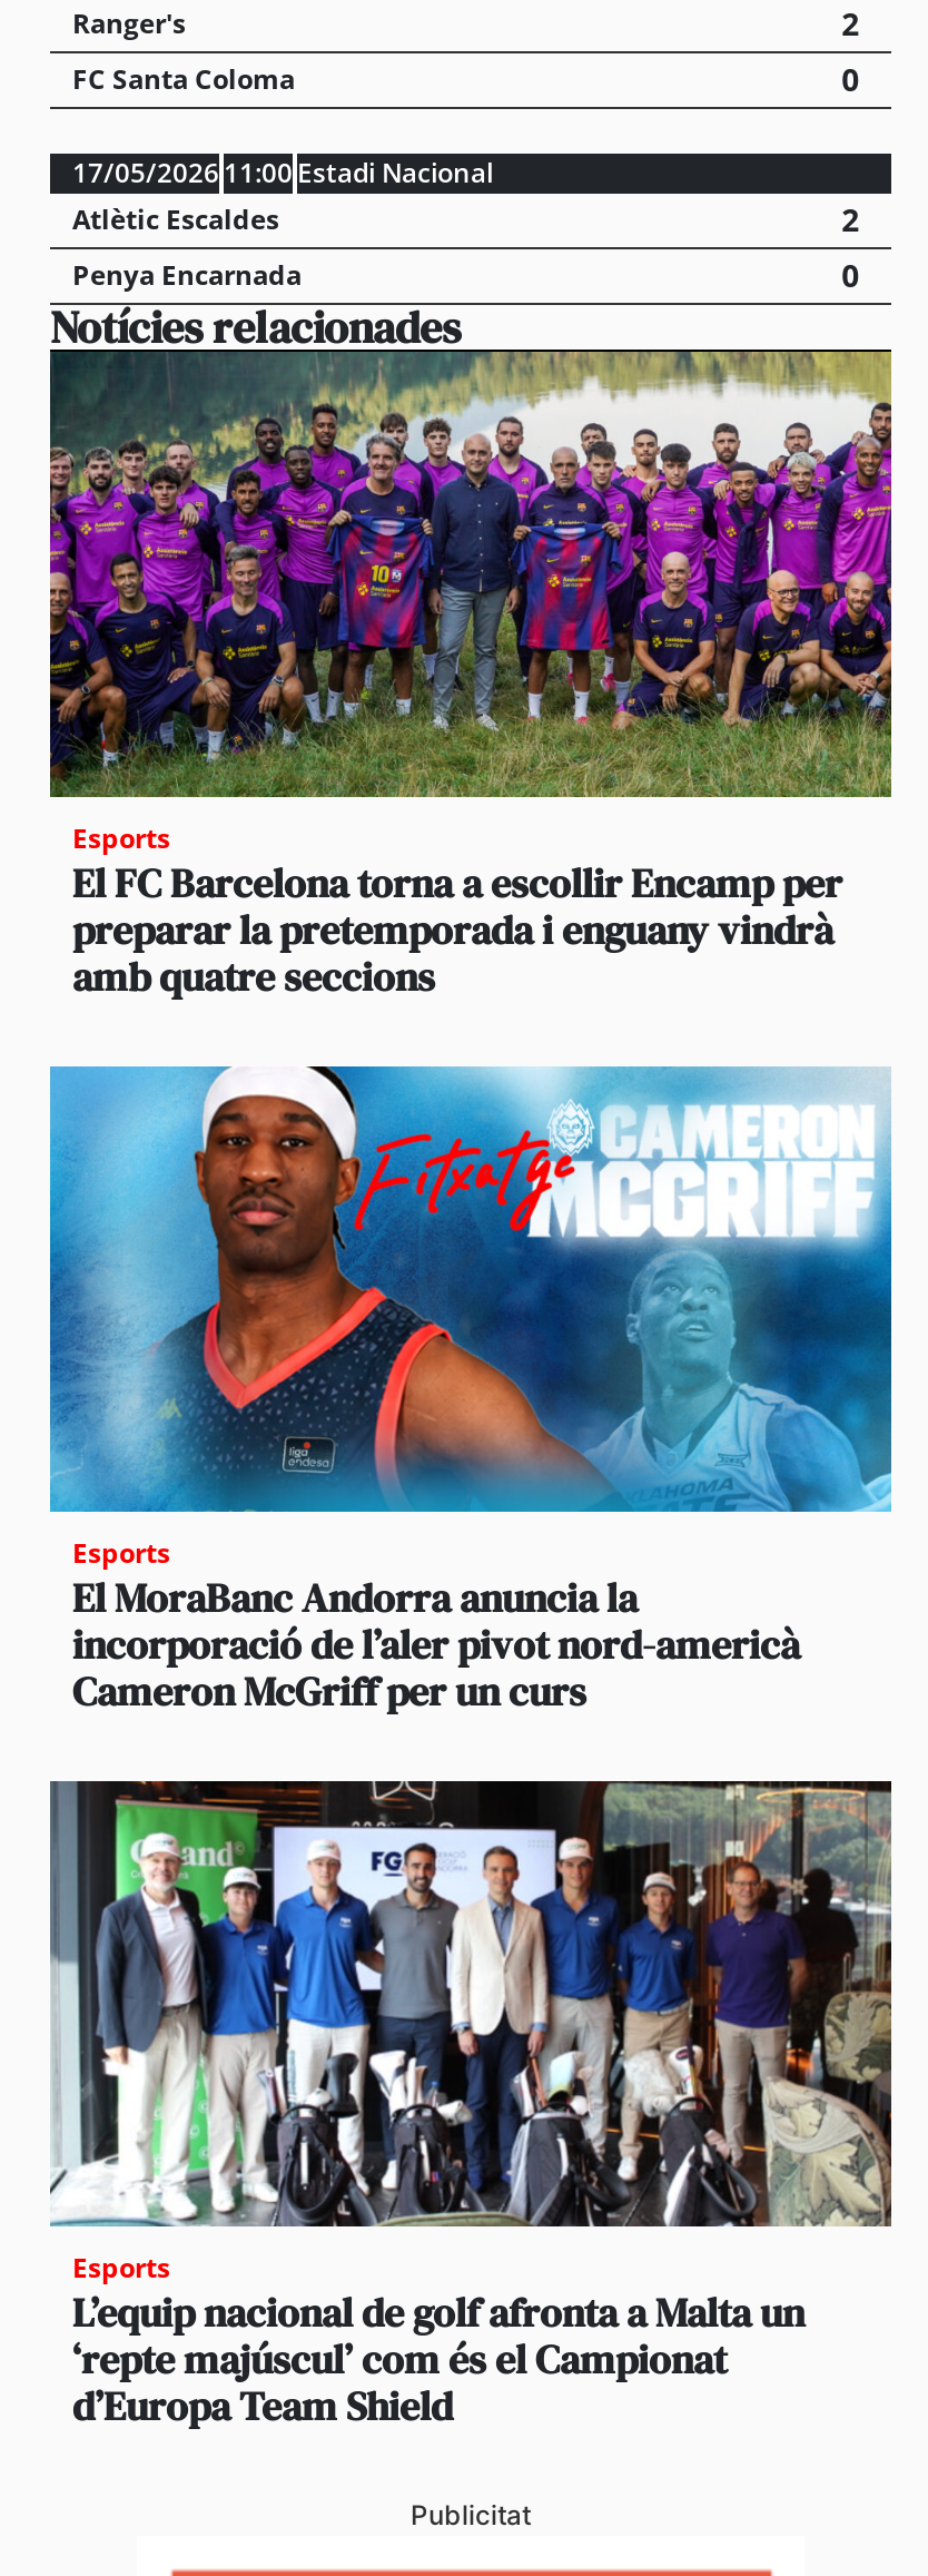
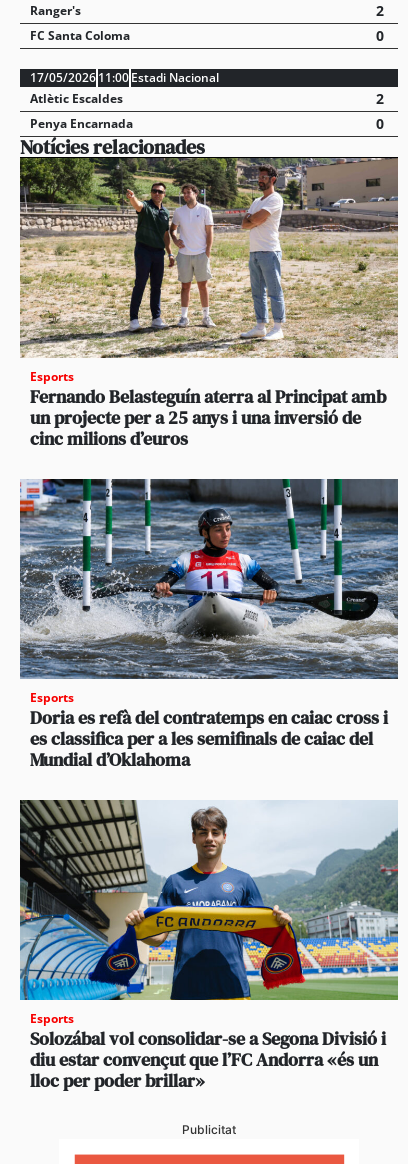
- [image]
- El FC Barcelona torna a escollir Encamp per
- preparar la pretemporada i enguany vindrà
- amb quatre seccions
+ [image]
+ Fernando Belasteguín aterra al Principat amb
+ un projecte per a 25 anys i una inversió de
+ cinc milions d’euros

- [image]
- El MoraBanc Andorra anuncia la
- incorporació de l’aler pivot nord-americà
- Cameron McGriff per un curs
+ [image]
+ Doria es refà del contratemps en caiac cross i
+ es classifica per a les semifinals de caiac del
+ Mundial d’Oklahoma

- [image]
- L’equip nacional de golf afronta a Malta un
- ‘repte majúscul’ com és el Campionat
- d’Europa Team Shield
+ [image]
+ Solozábal vol consolidar-se a Segona Divisió i
+ diu estar convençut que l’FC Andorra «és un
+ lloc per poder brillar»
